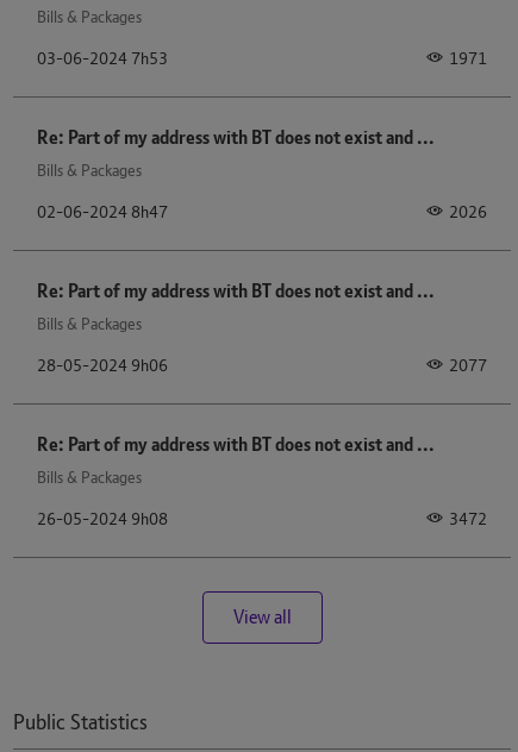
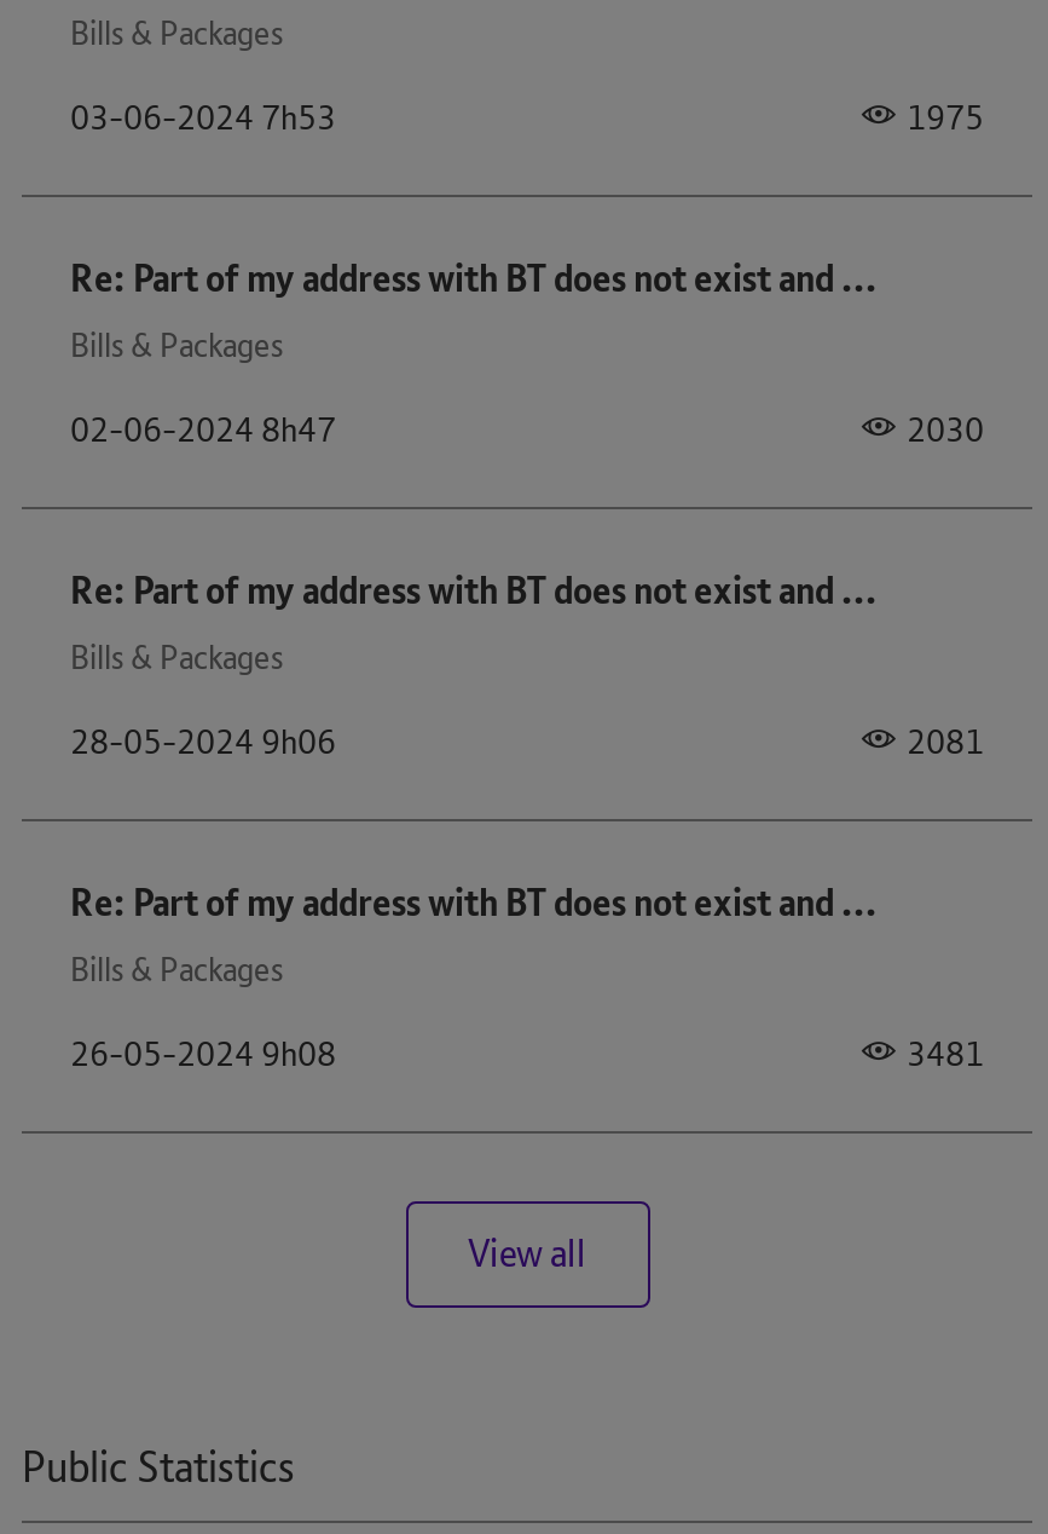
- 1971
+ 1975

- 2026
+ 2030

- 2077
+ 2081

- 3472
+ 3481
